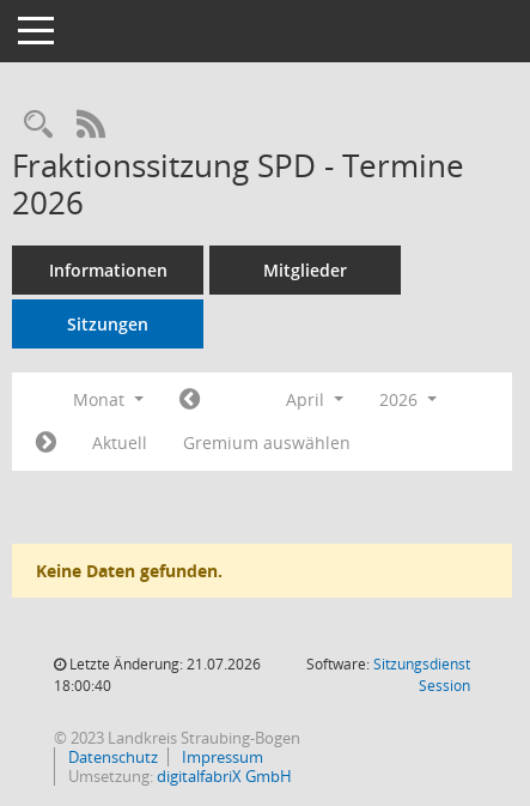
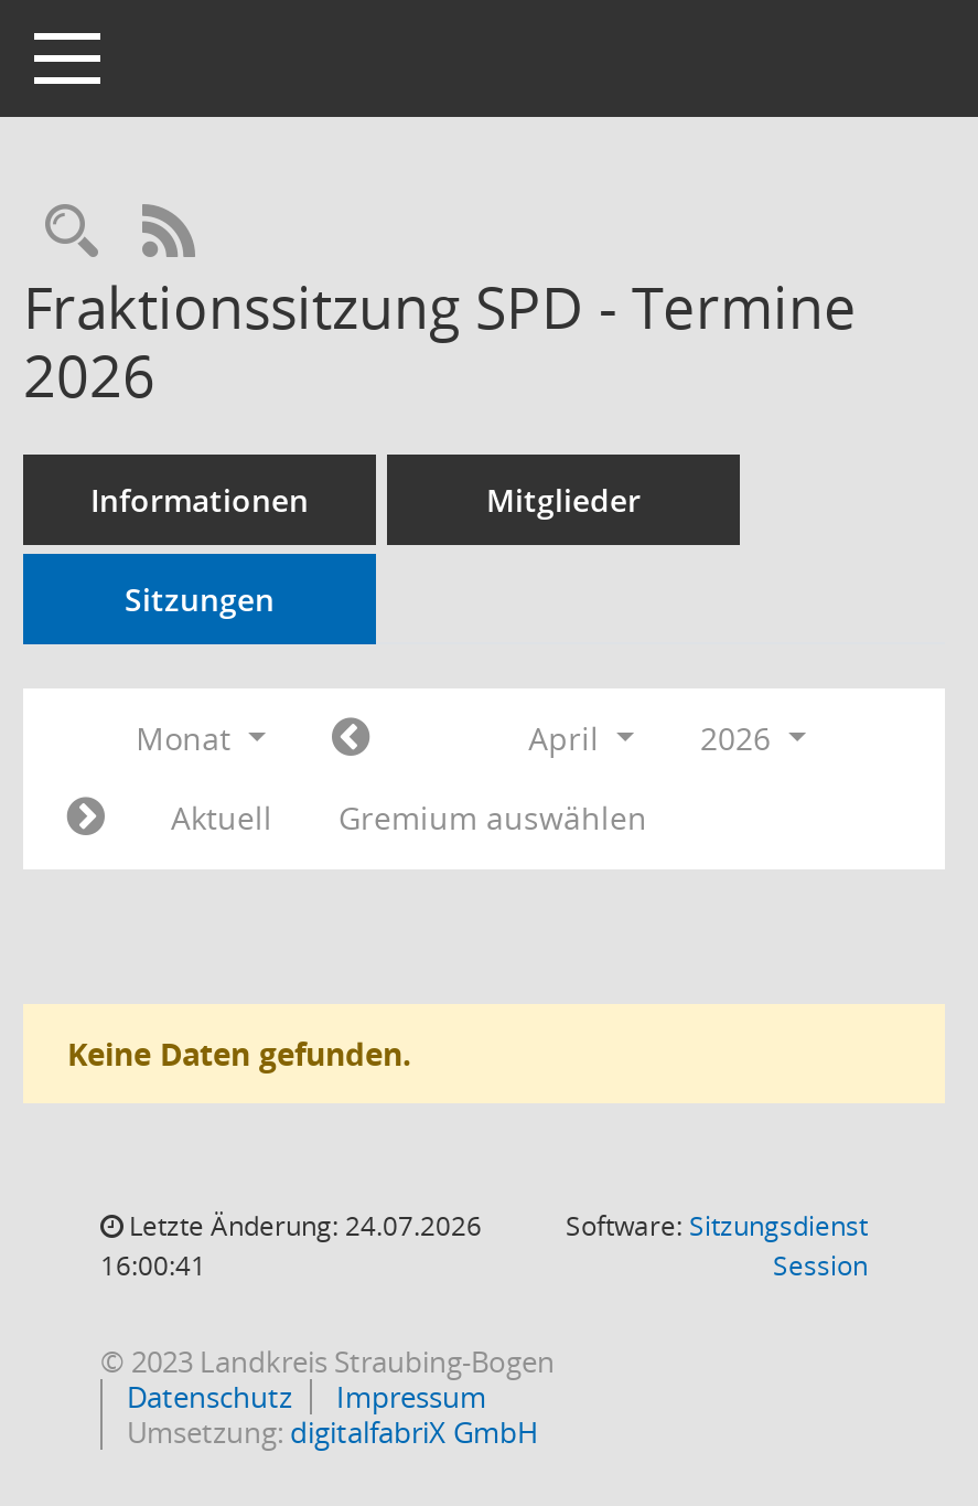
- Letzte Änderung: 21.07.2026
+ Letzte Änderung: 24.07.2026

- 18:00:40
+ 16:00:41
